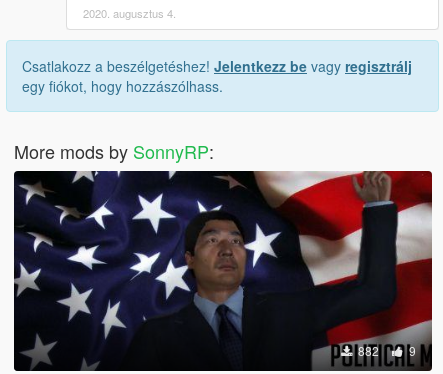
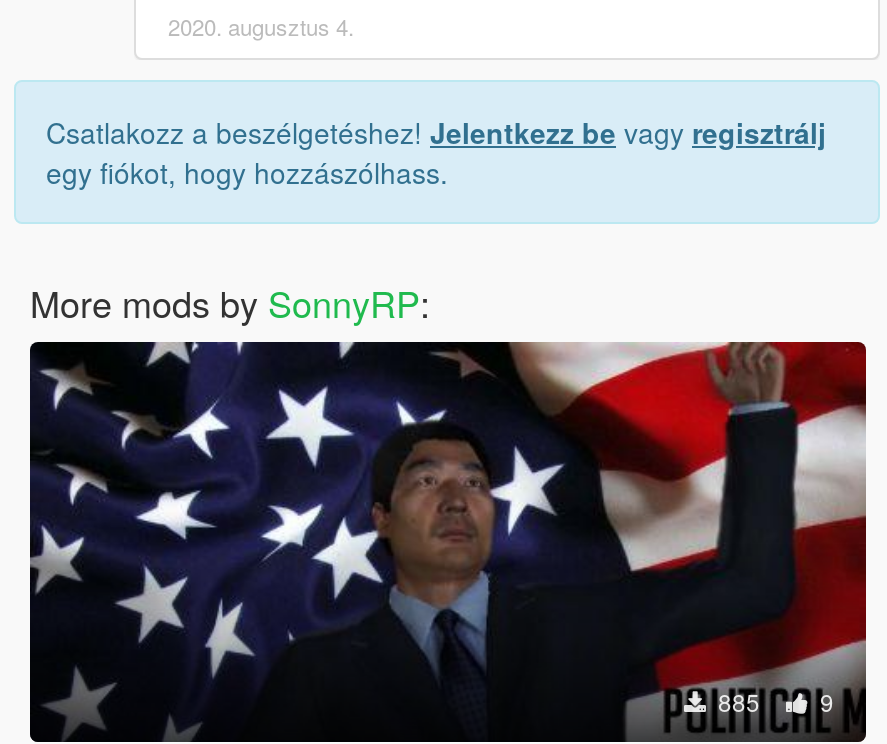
- 882 9
+ 885 9
